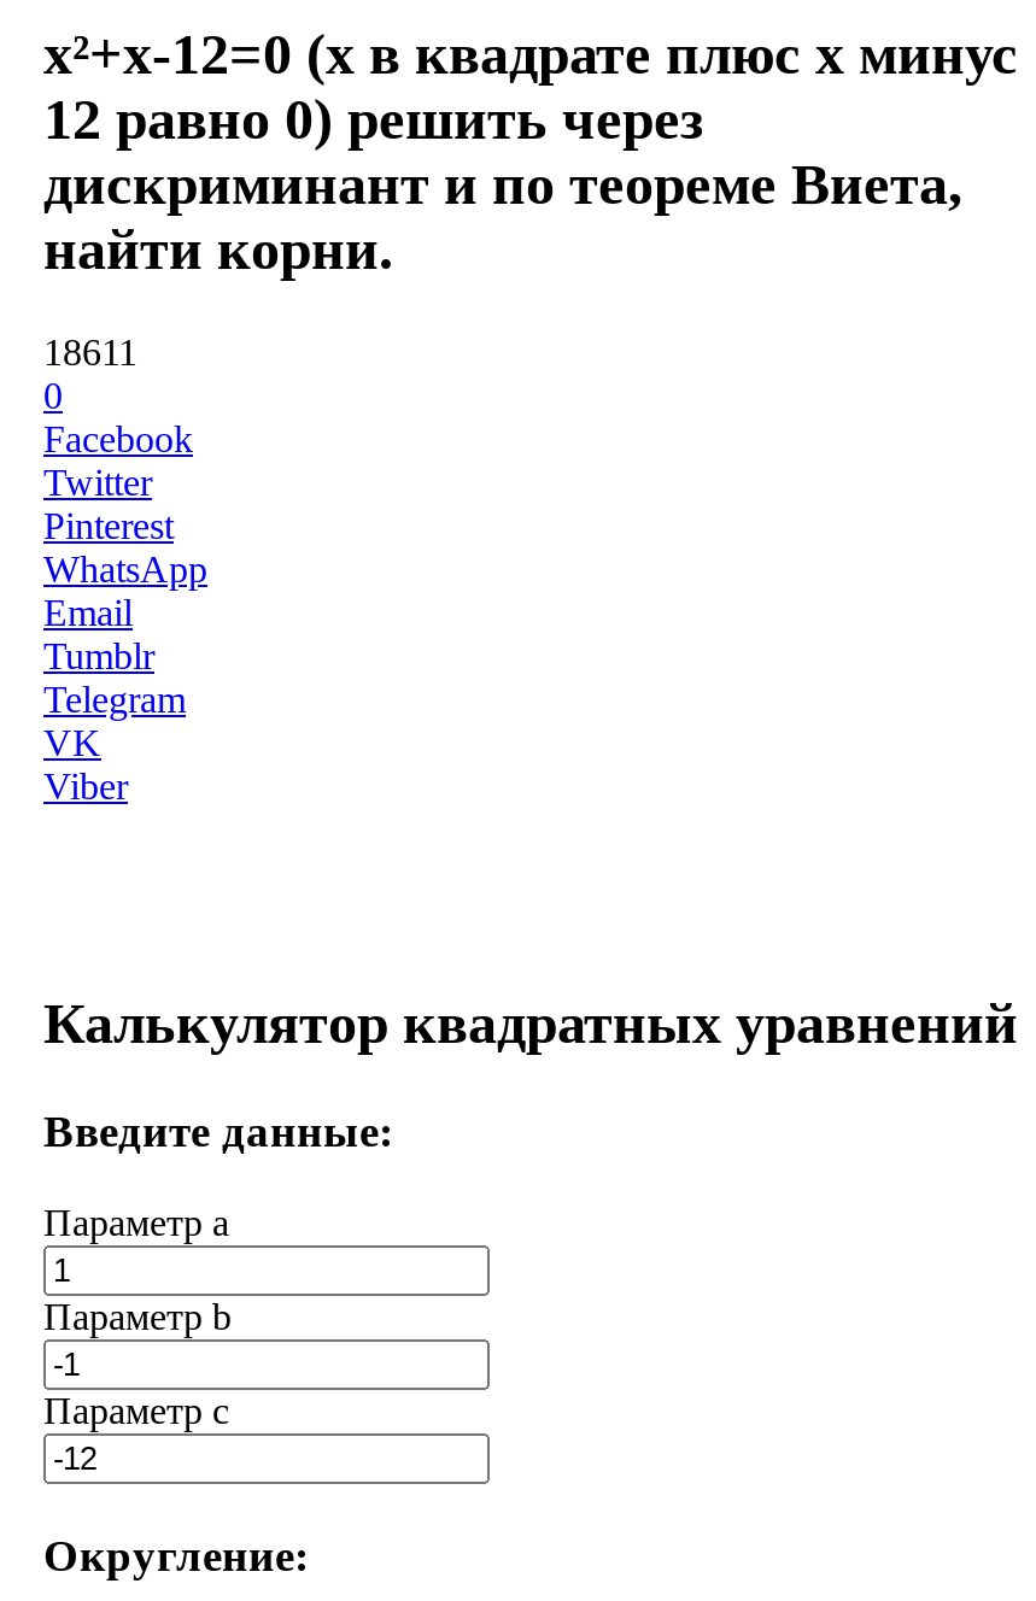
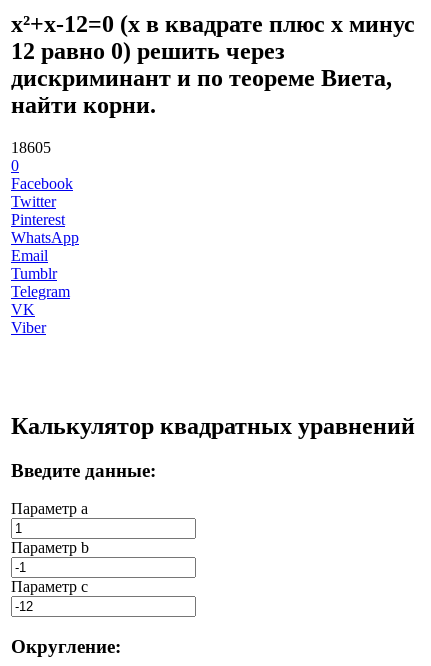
- 18611
+ 18605
